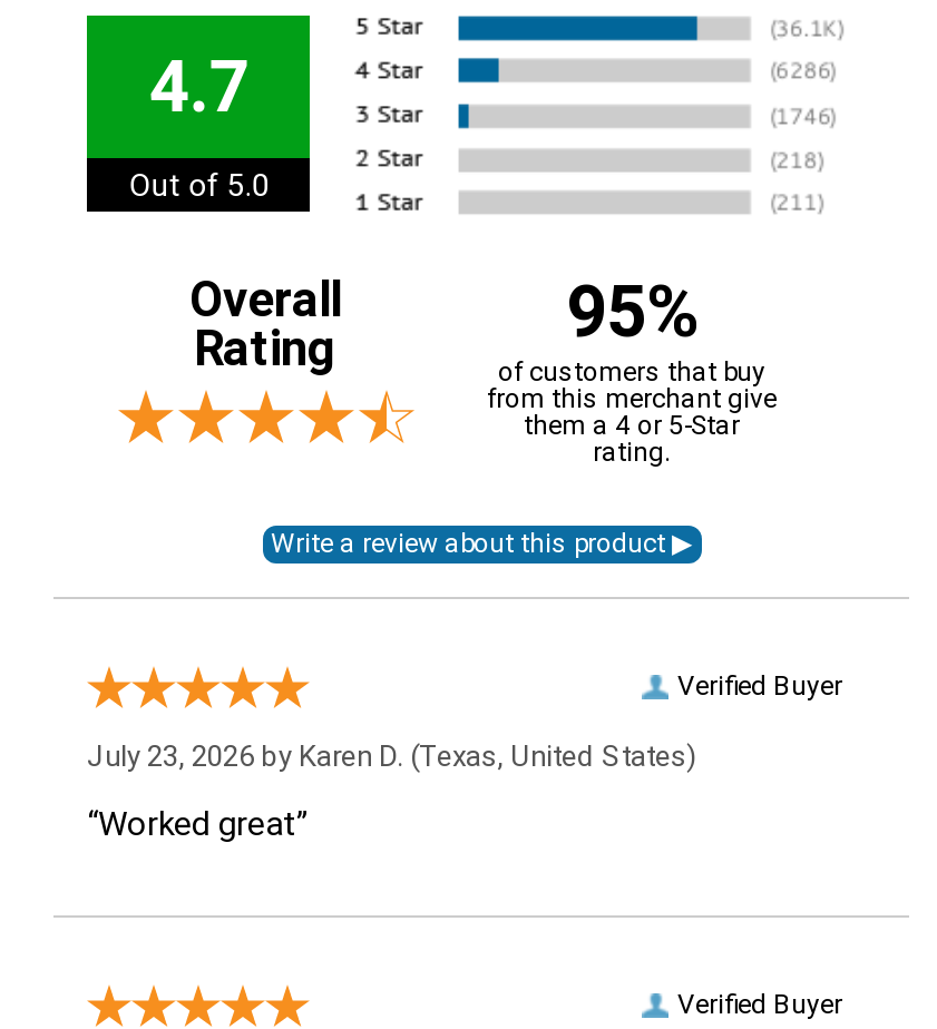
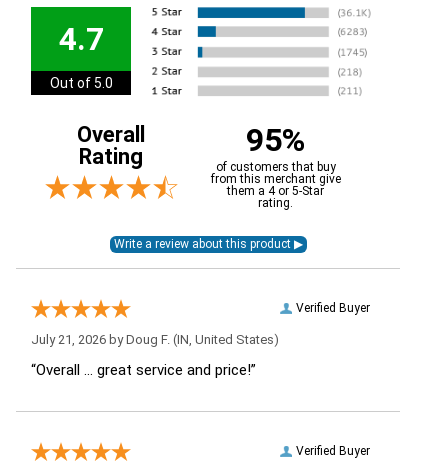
- July 23, 2026 by Karen D. (Texas, United States)
+ July 21, 2026 by Doug F. (IN, United States)

- “Worked great”
+ “Overall ... great service and price!”
